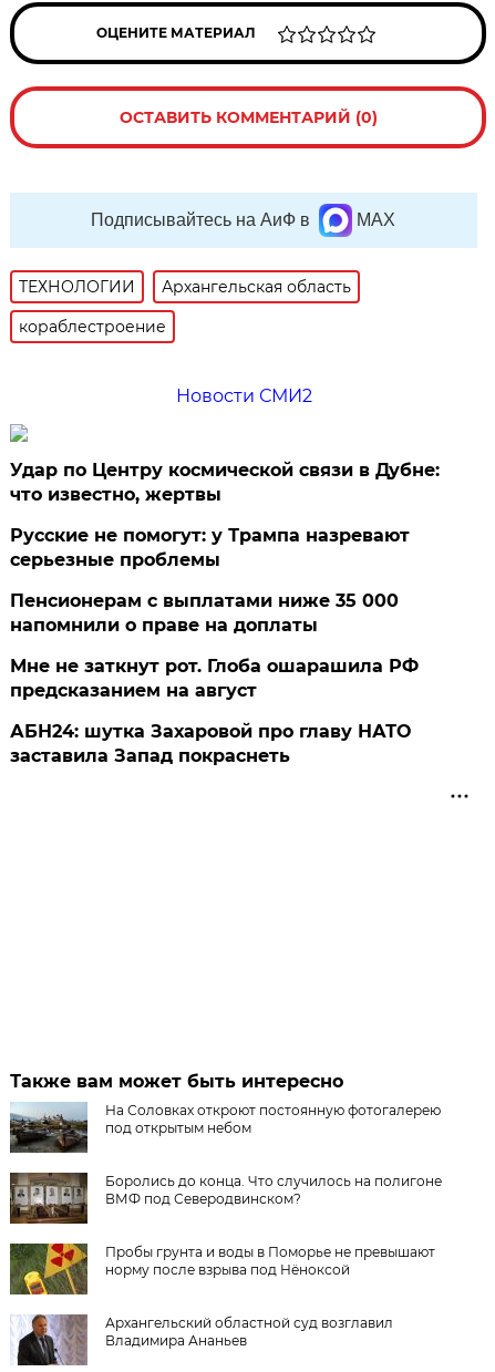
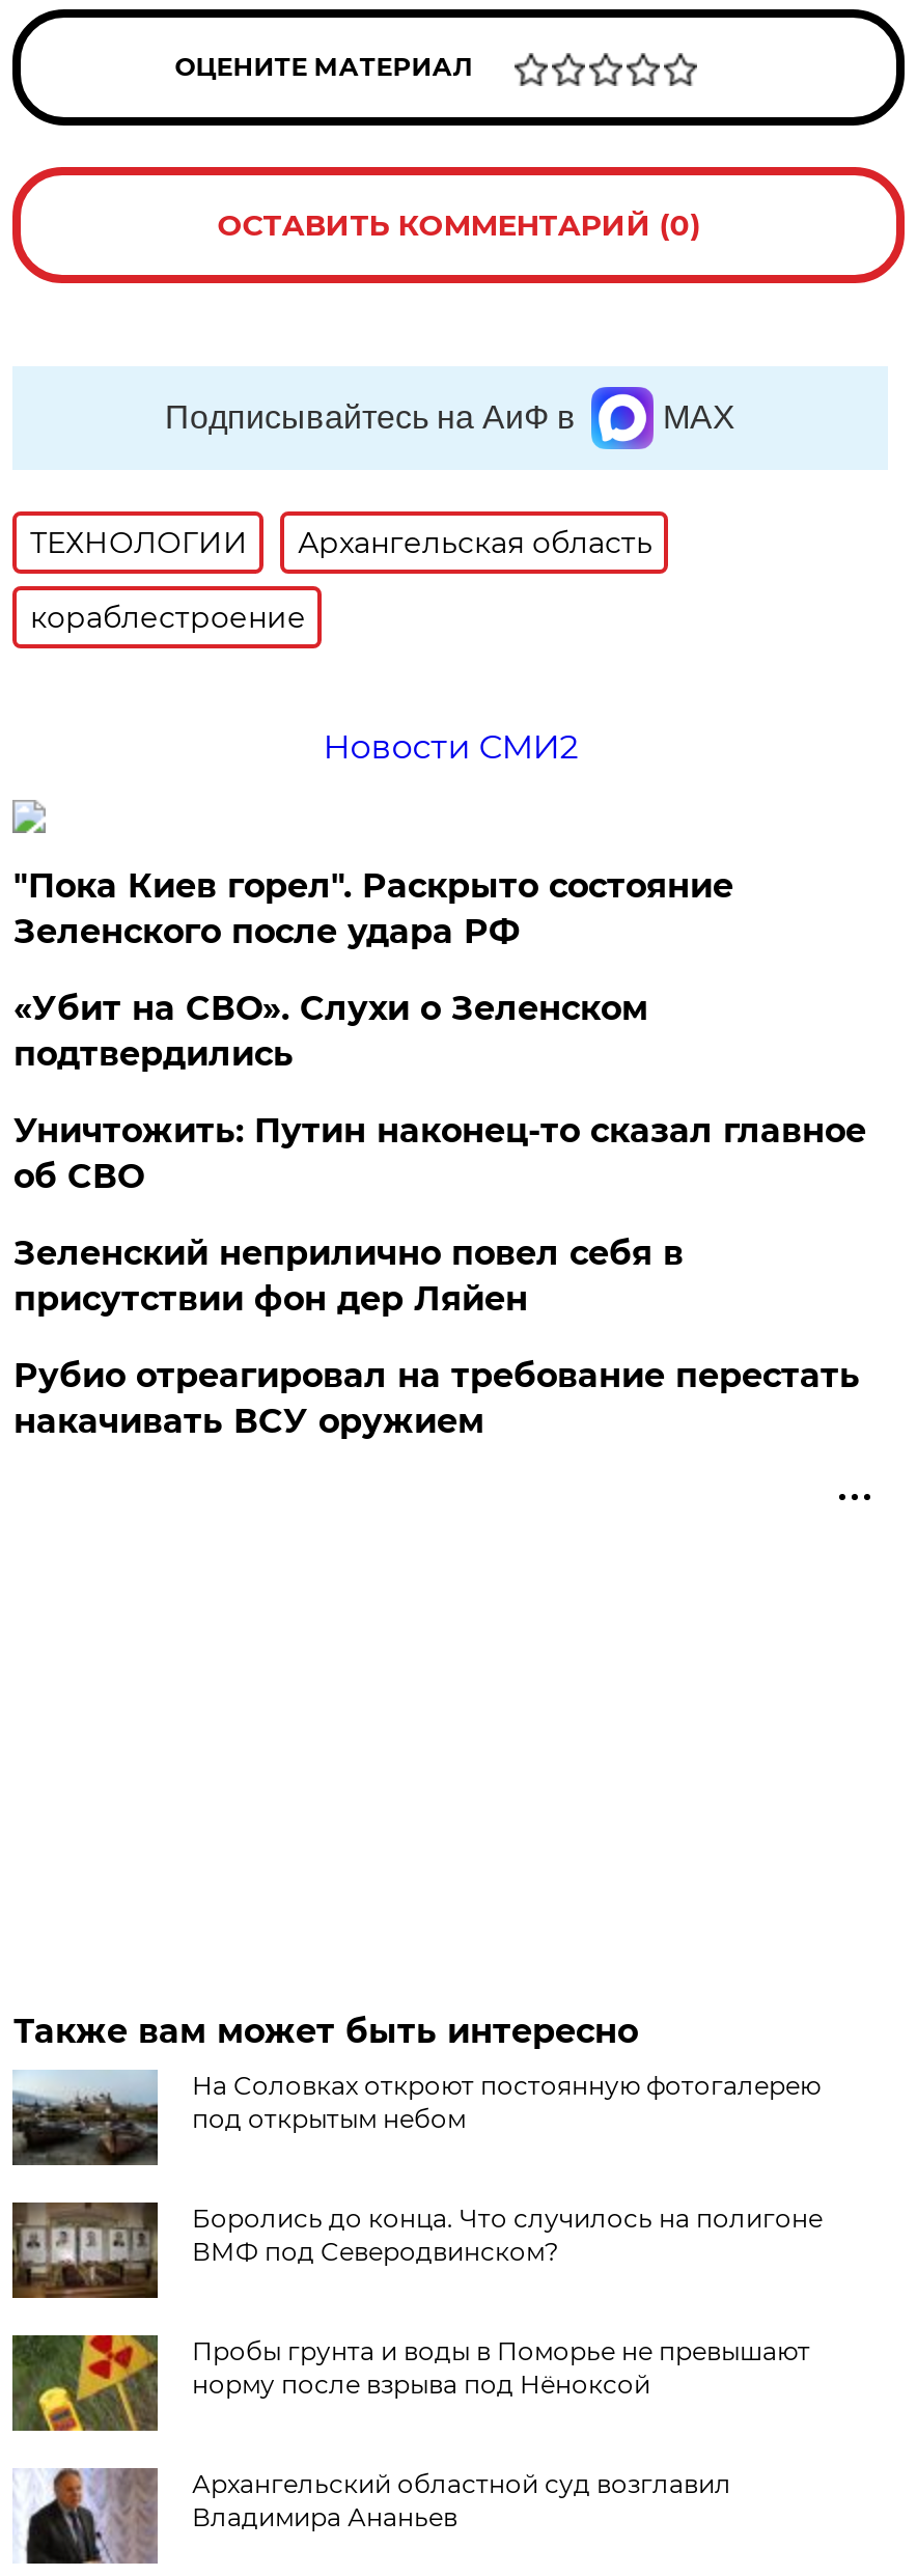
- Удар по Центру космической связи в Дубне:
- что известно, жертвы
+ "Пока Киев горел". Раскрыто состояние
+ Зеленского после удара РФ

- Русские не помогут: у Трампа назревают
- серьезные проблемы
+ «Убит на СВО». Слухи о Зеленском
+ подтвердились

- Пенсионерам с выплатами ниже 35 000
- напомнили о праве на доплаты
+ Уничтожить: Путин наконец-то сказал главное
+ об СВО

- Мне не заткнут рот. Глоба ошарашила РФ
- предсказанием на август
+ Зеленский неприлично повел cебя в
+ присутствии фон дер Ляйен

- АБН24: шутка Захаровой про главу НАТО
- заставила Запад покраснеть
+ Рубио отреагировал на требование перестать
+ накачивать ВСУ оружием
